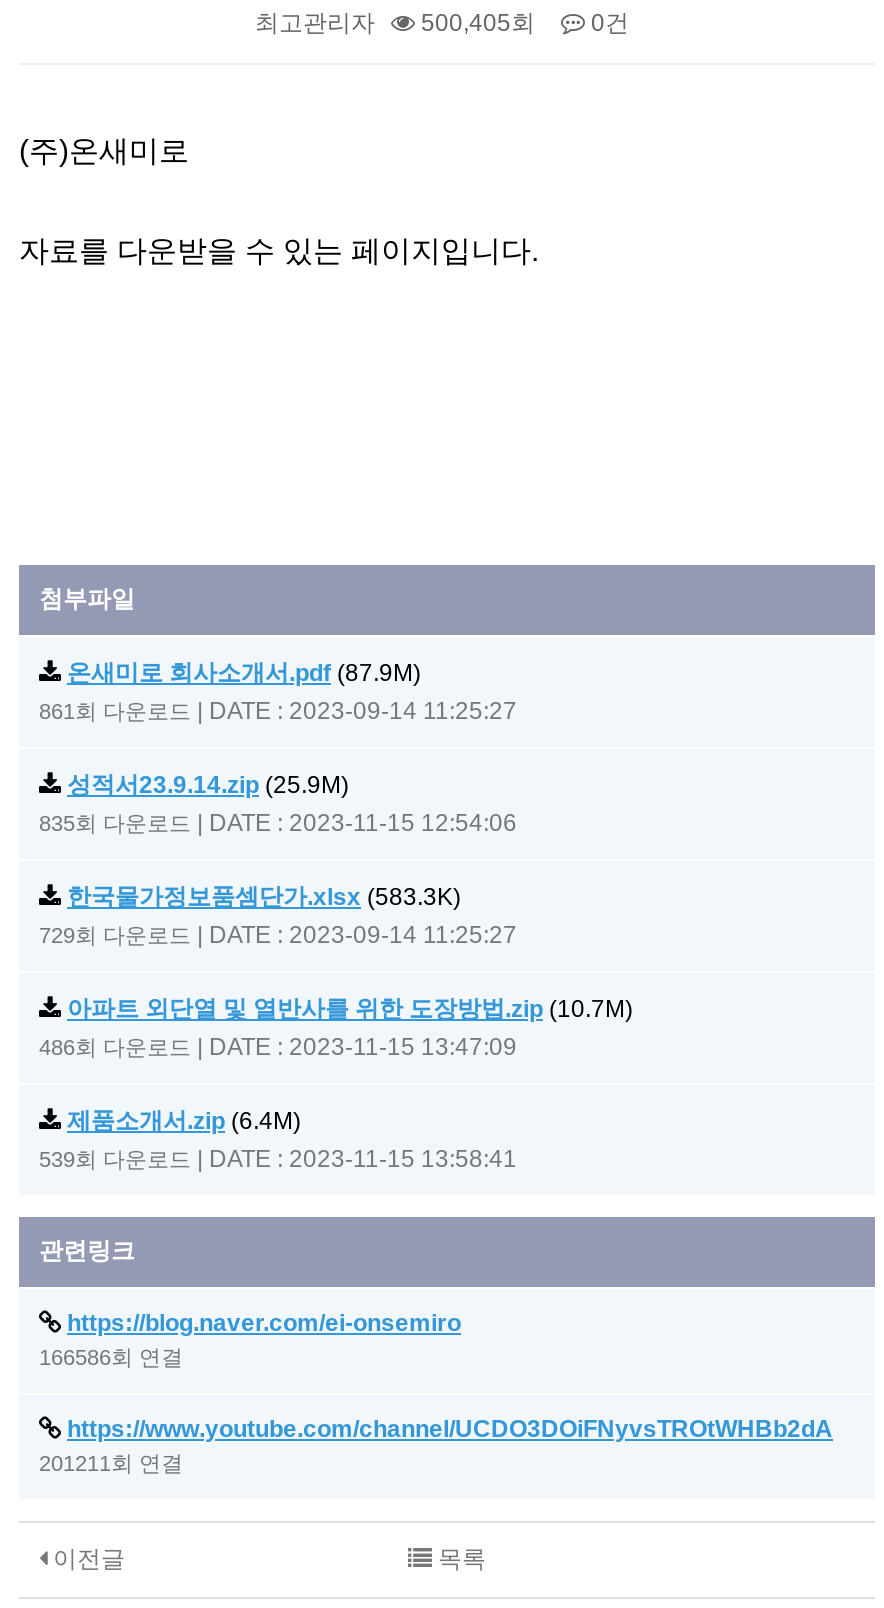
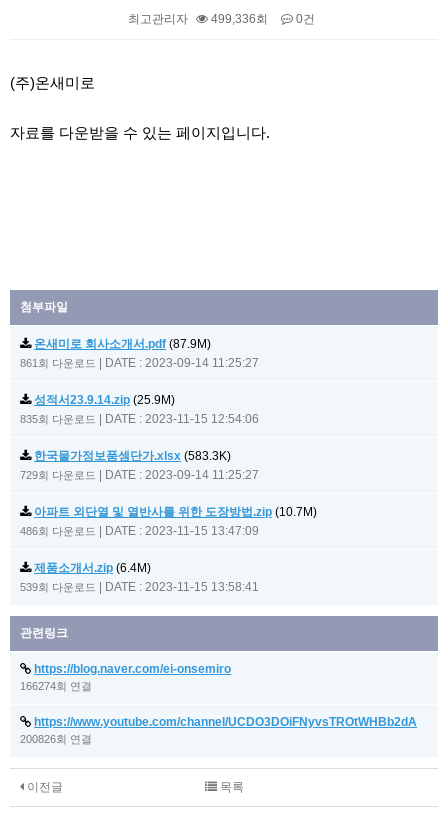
- 최고관리자 500,405회 0건
+ 최고관리자 499,336회 0건

- 166586회 연결
+ 166274회 연결

- 201211회 연결
+ 200826회 연결
